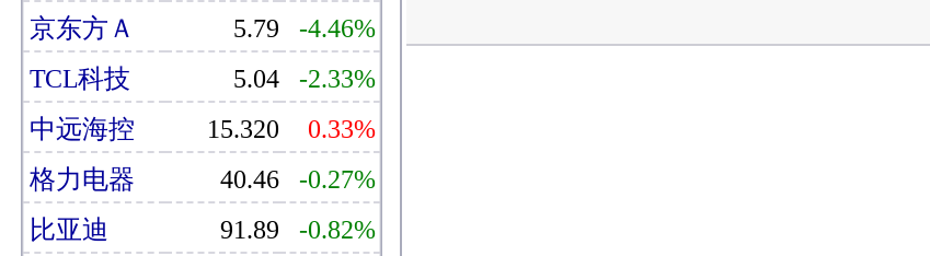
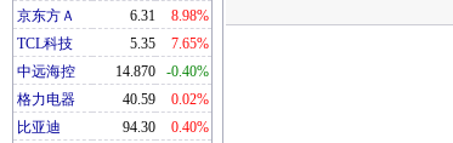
- 5.79
+ 6.31

- -4.46%
+ 8.98%

- 5.04
+ 5.35

- -2.33%
+ 7.65%

- 15.320
+ 14.870

- 0.33%
+ -0.40%

- 40.46
+ 40.59

- -0.27%
+ 0.02%

- 91.89
+ 94.30

- -0.82%
+ 0.40%
